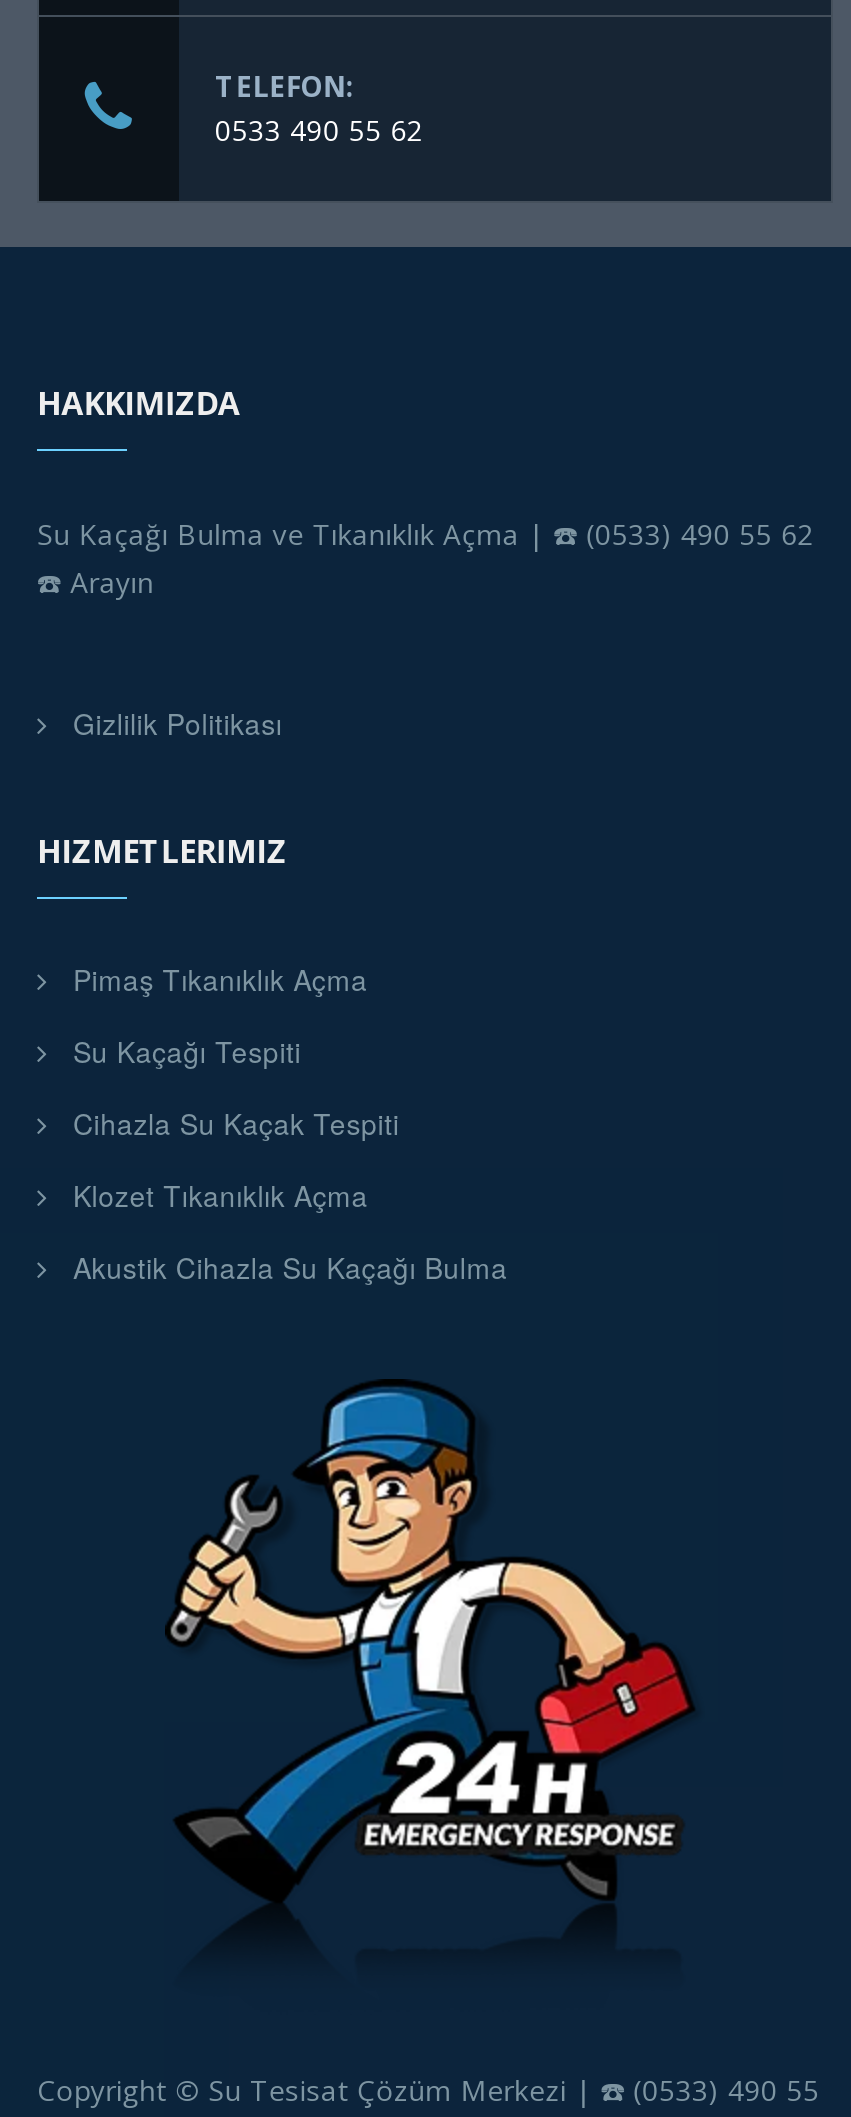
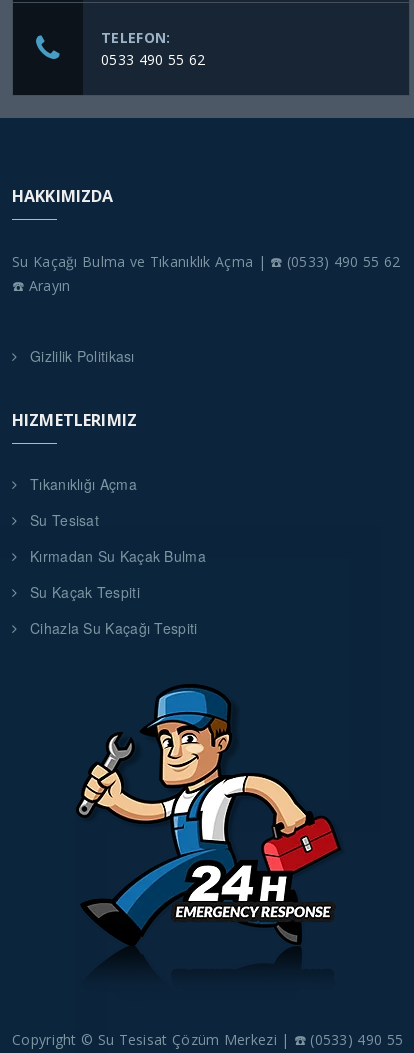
- Pimaş Tıkanıklık Açma
+ Tıkanıklığı Açma

- Su Kaçağı Tespiti
+ Su Tesisat

- Cihazla Su Kaçak Tespiti
+ Kırmadan Su Kaçak Bulma

- Klozet Tıkanıklık Açma
+ Su Kaçak Tespiti

- Akustik Cihazla Su Kaçağı Bulma
+ Cihazla Su Kaçağı Tespiti
